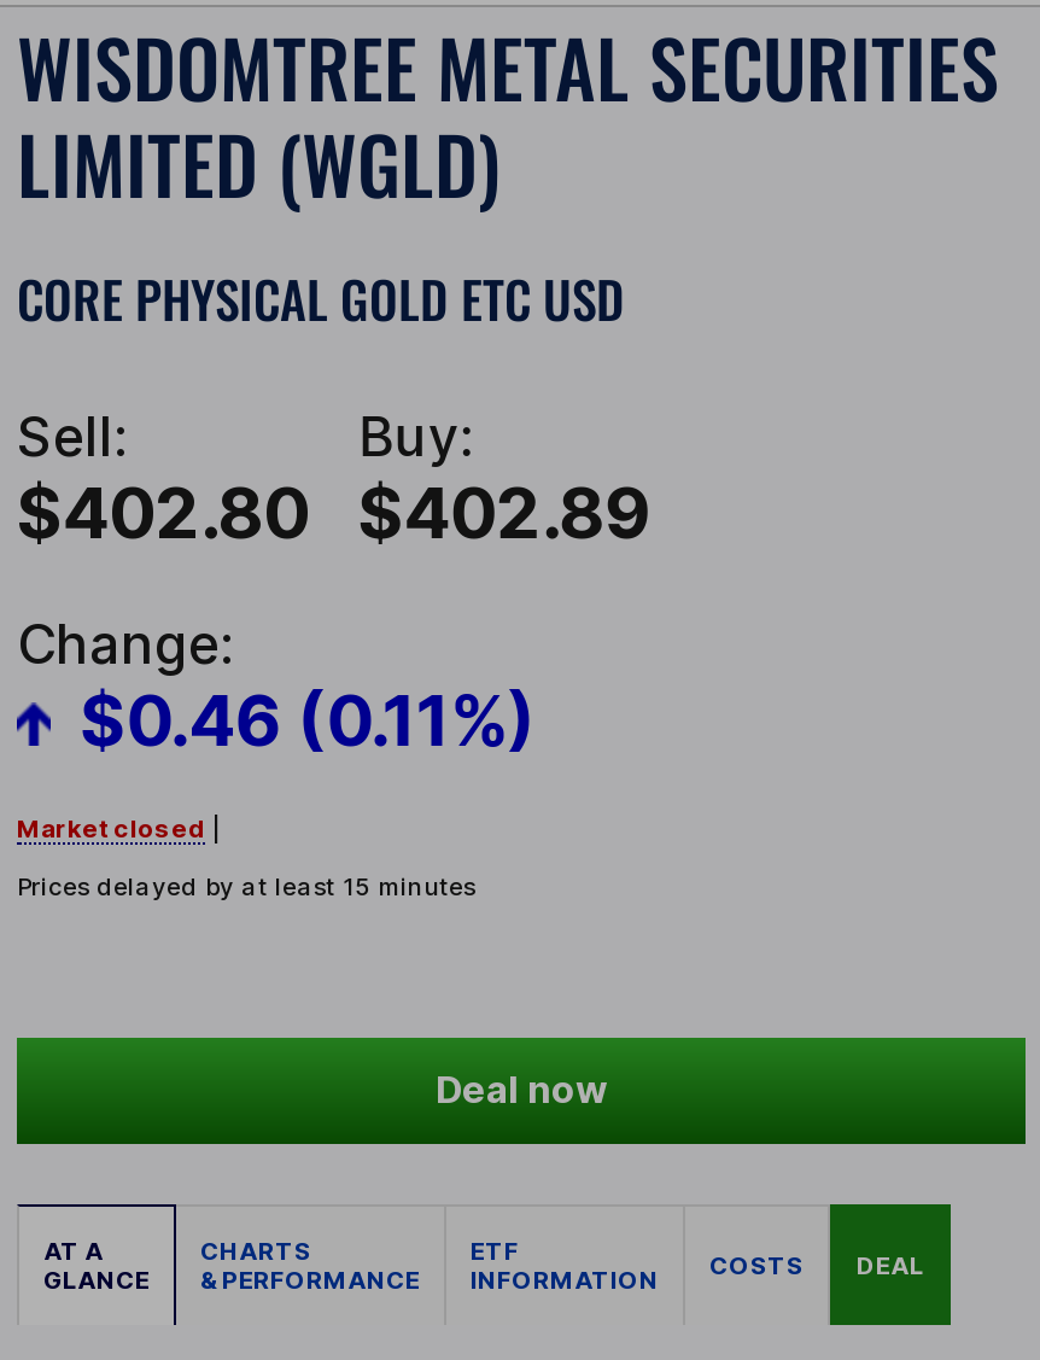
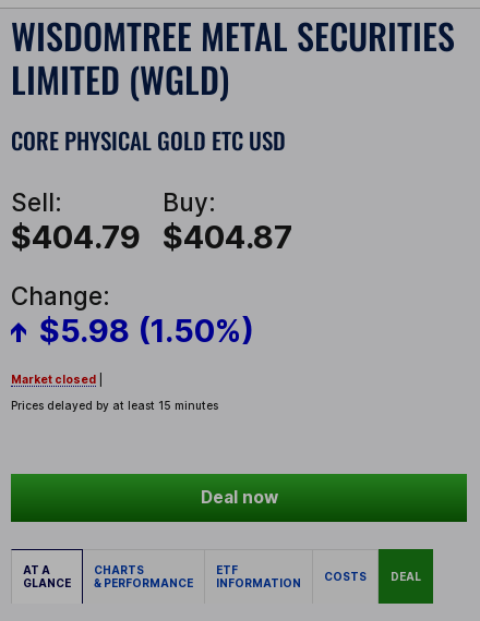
- $402.80
+ $404.79

- $402.89
+ $404.87

- $0.46 (0.11%)
+ $5.98 (1.50%)
